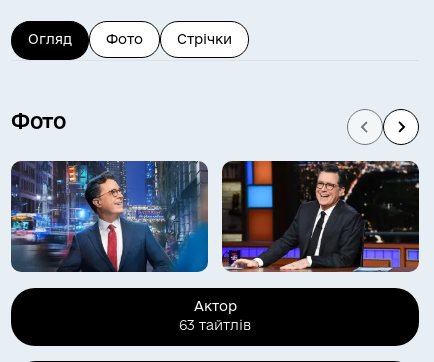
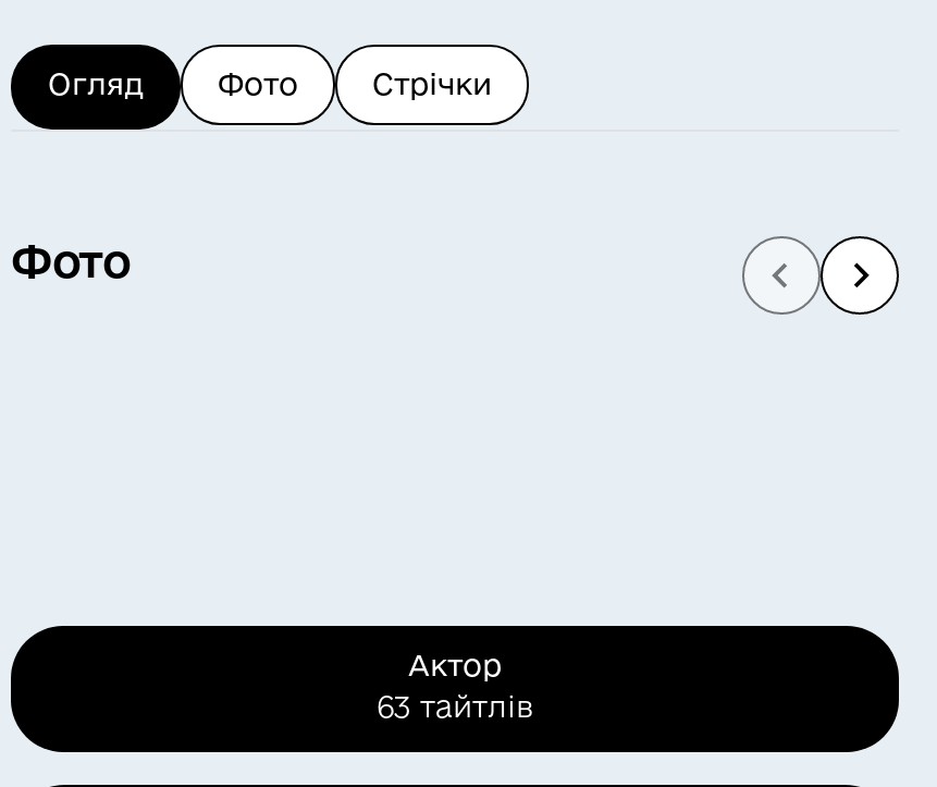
- [image]

- [image]
